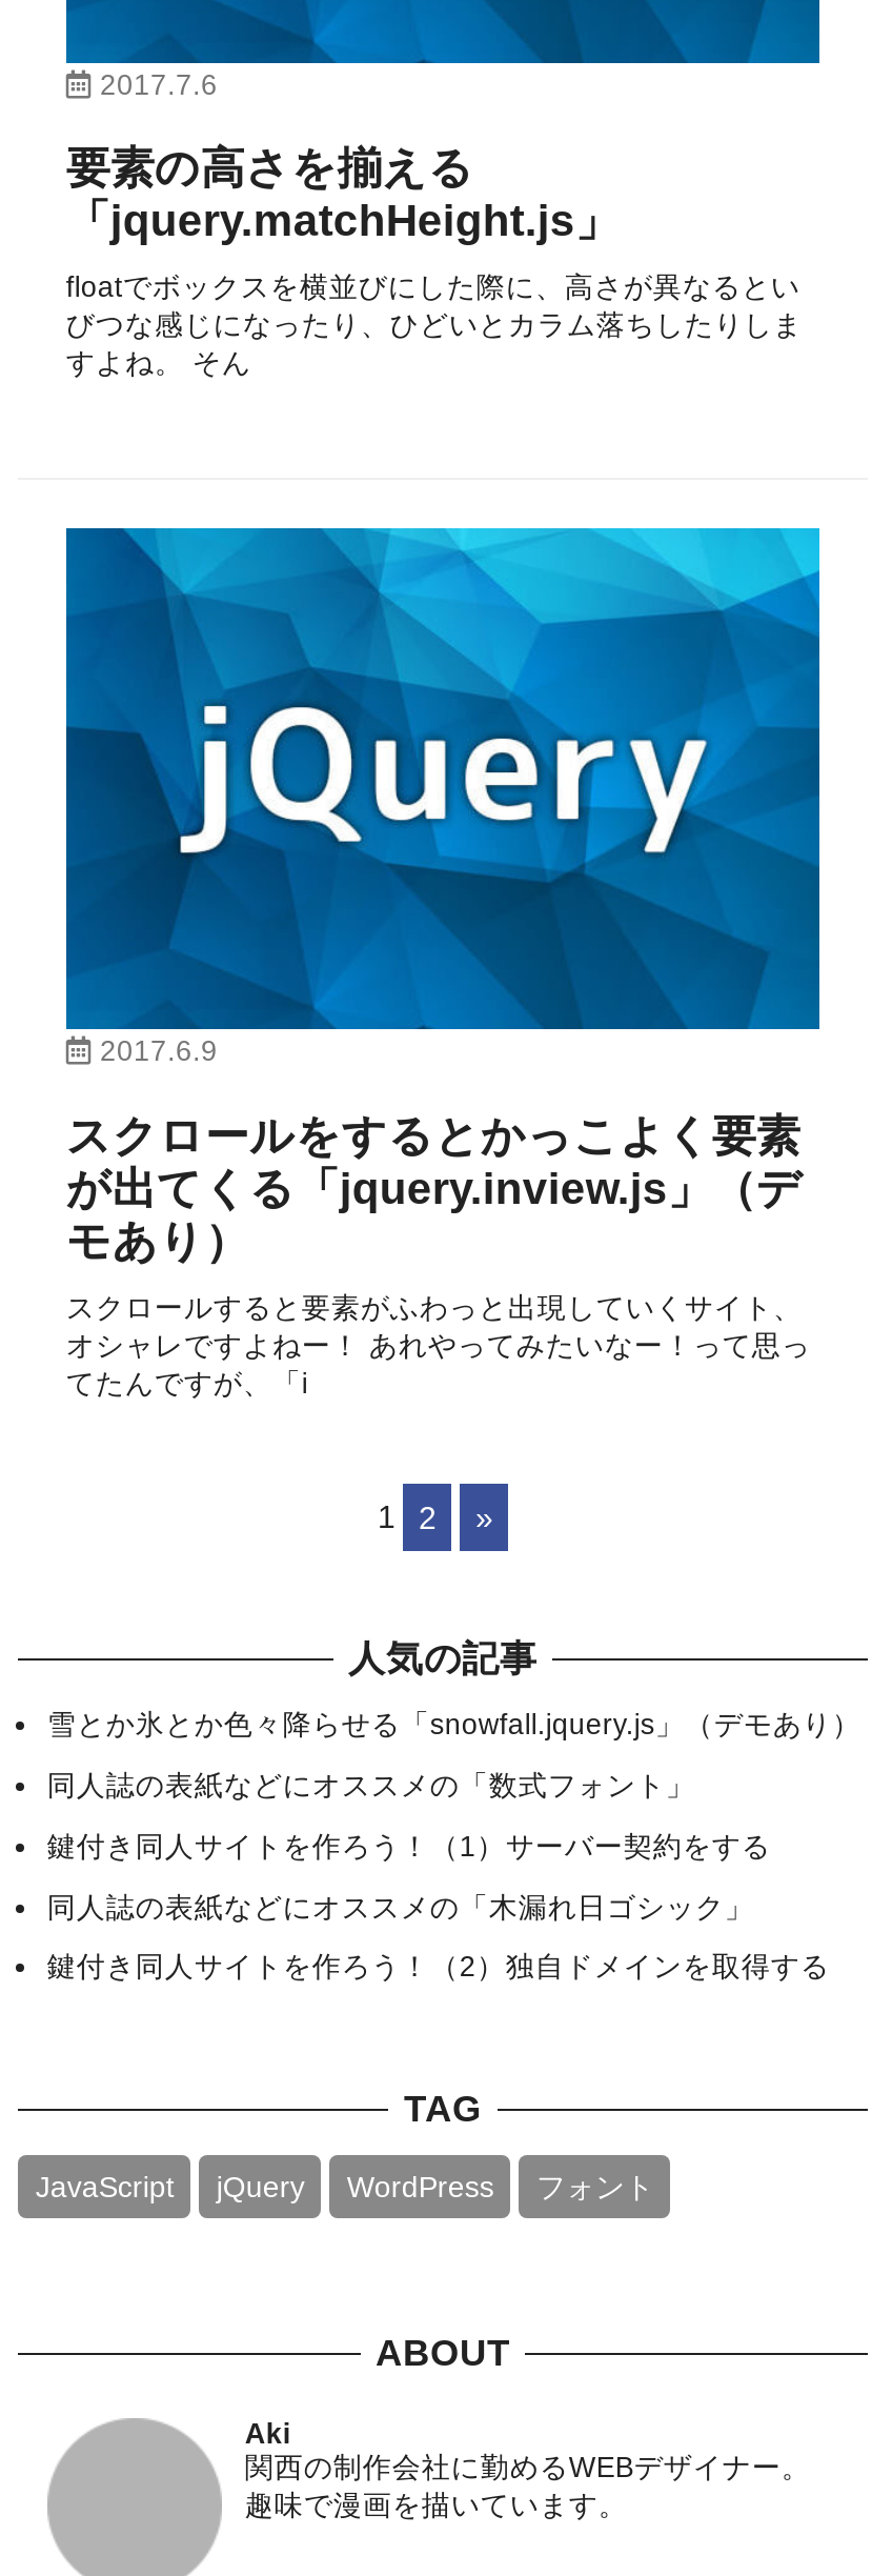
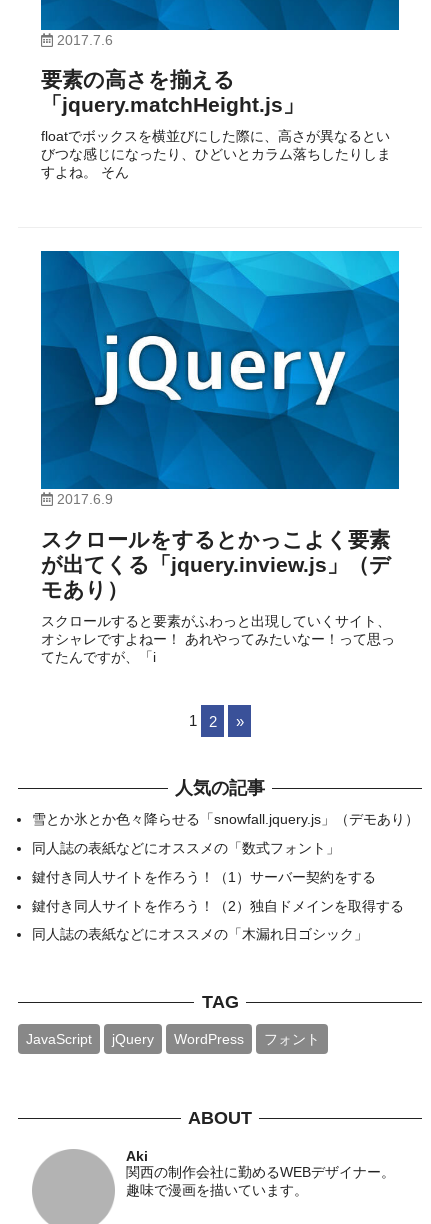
moved down: 同人誌の表紙などにオススメの「木漏れ日ゴシック」

moved up: 鍵付き同人サイトを作ろう！（2）独自ドメインを取得する
